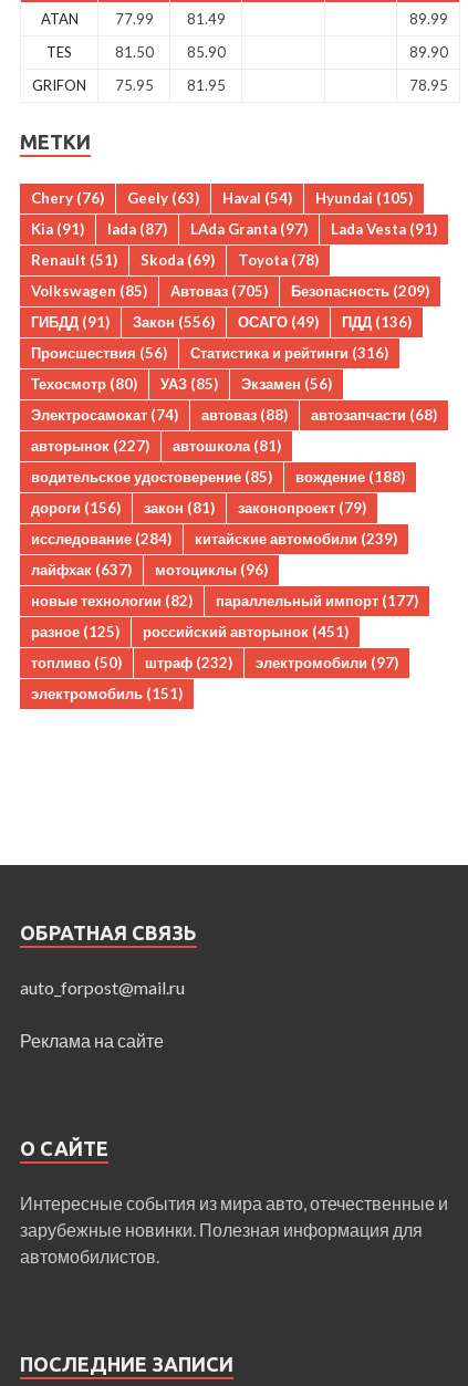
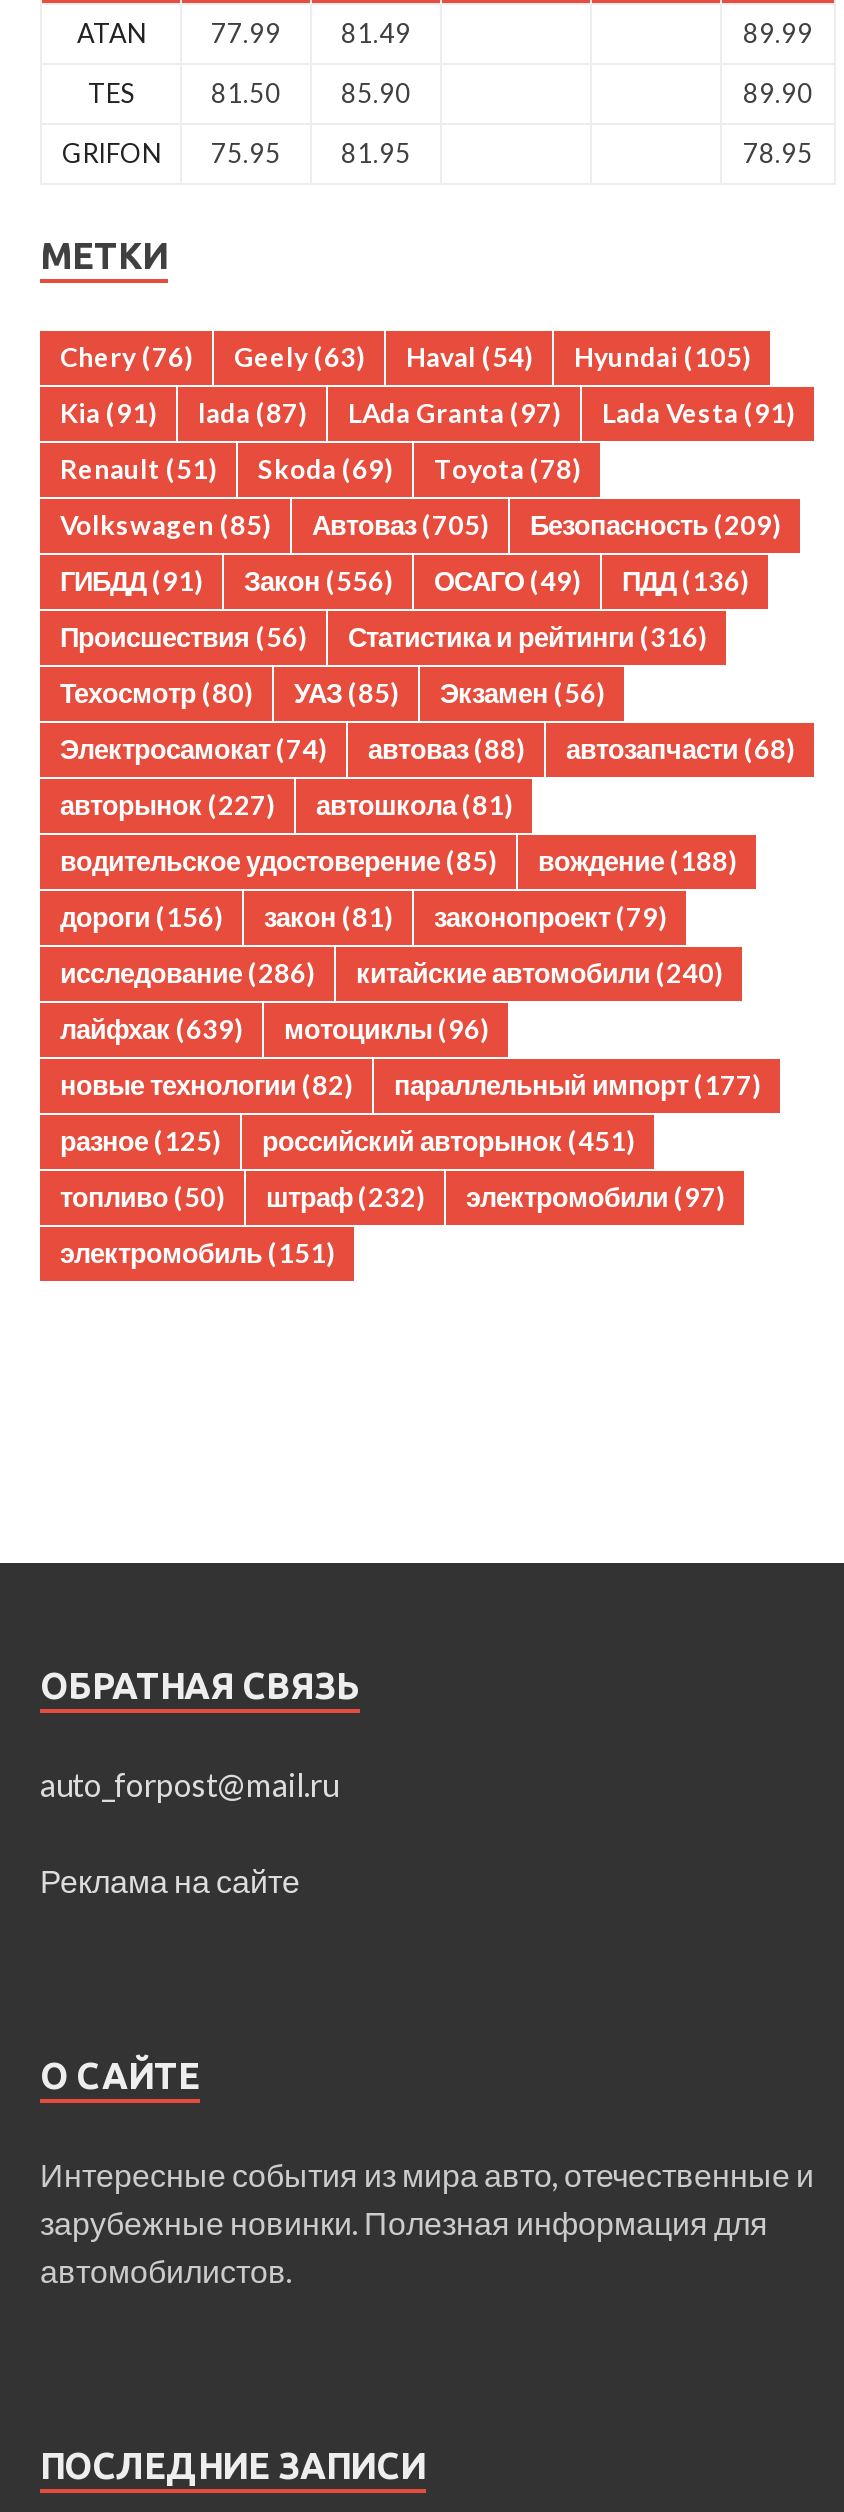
- исследование (284)
+ исследование (286)

- китайские автомобили (239)
+ китайские автомобили (240)

- лайфхак (637) мотоциклы (96)
+ лайфхак (639) мотоциклы (96)
